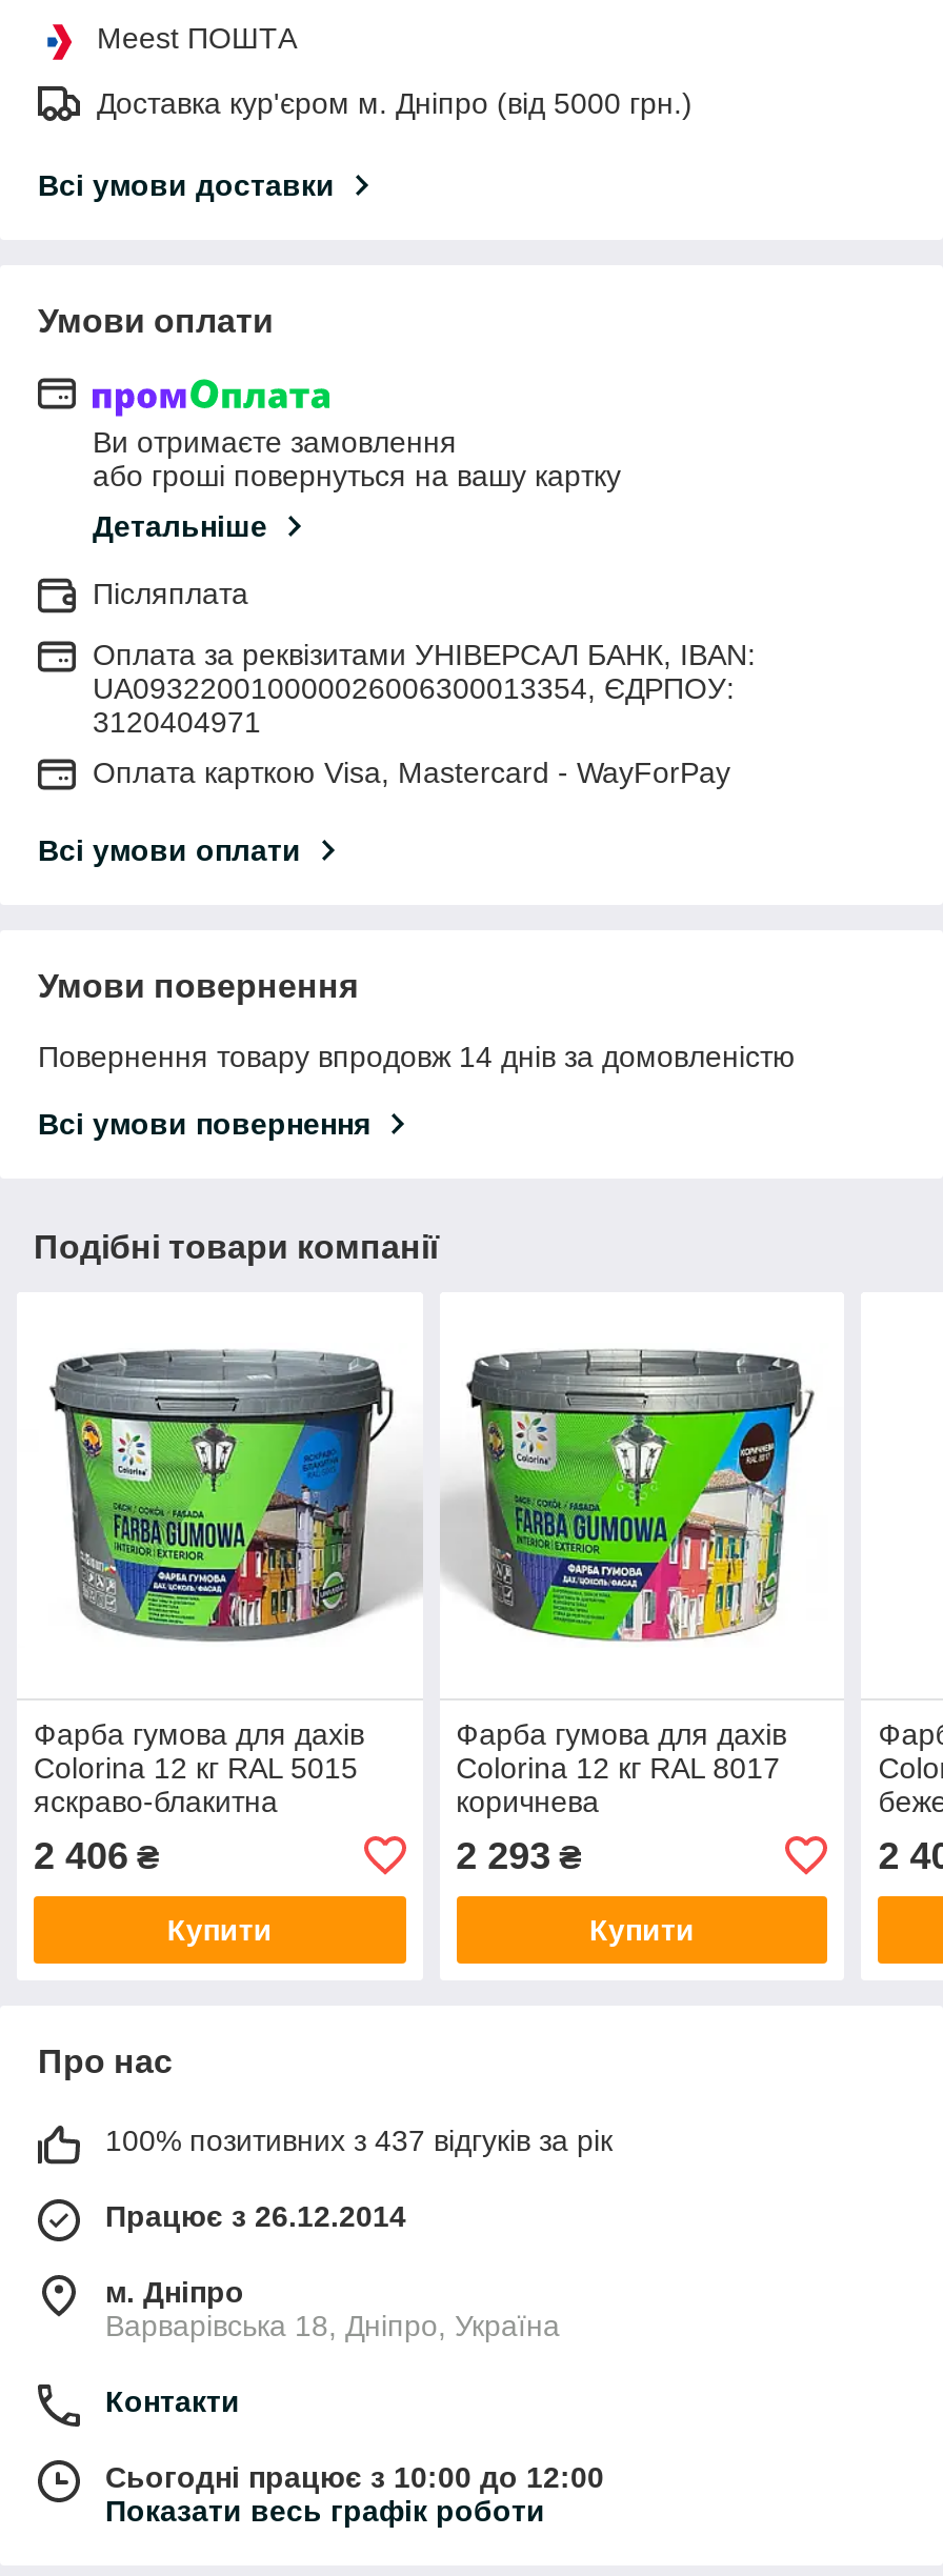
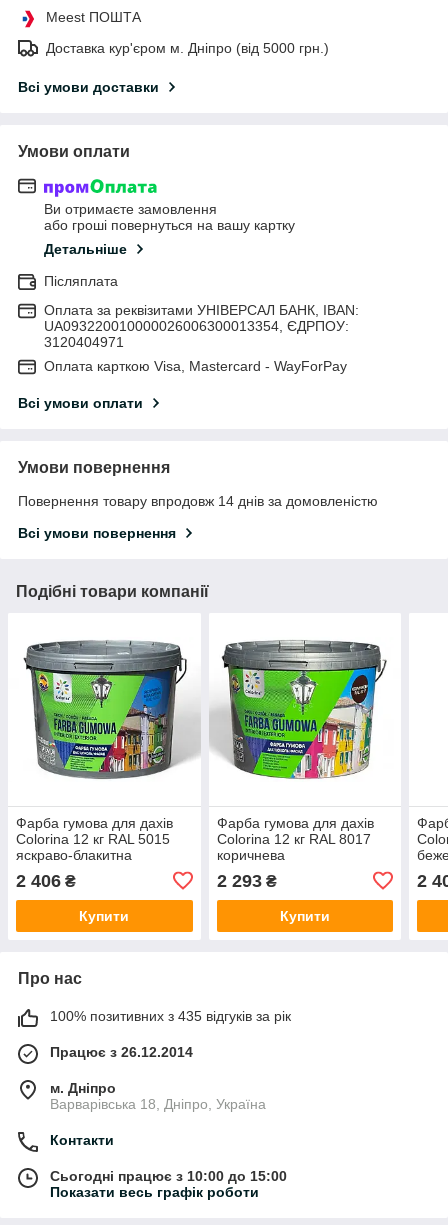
- 100% позитивних з 437 відгуків за рік
+ 100% позитивних з 435 відгуків за рік

- Сьогодні працює з 10:00 до 12:00
+ Сьогодні працює з 10:00 до 15:00
